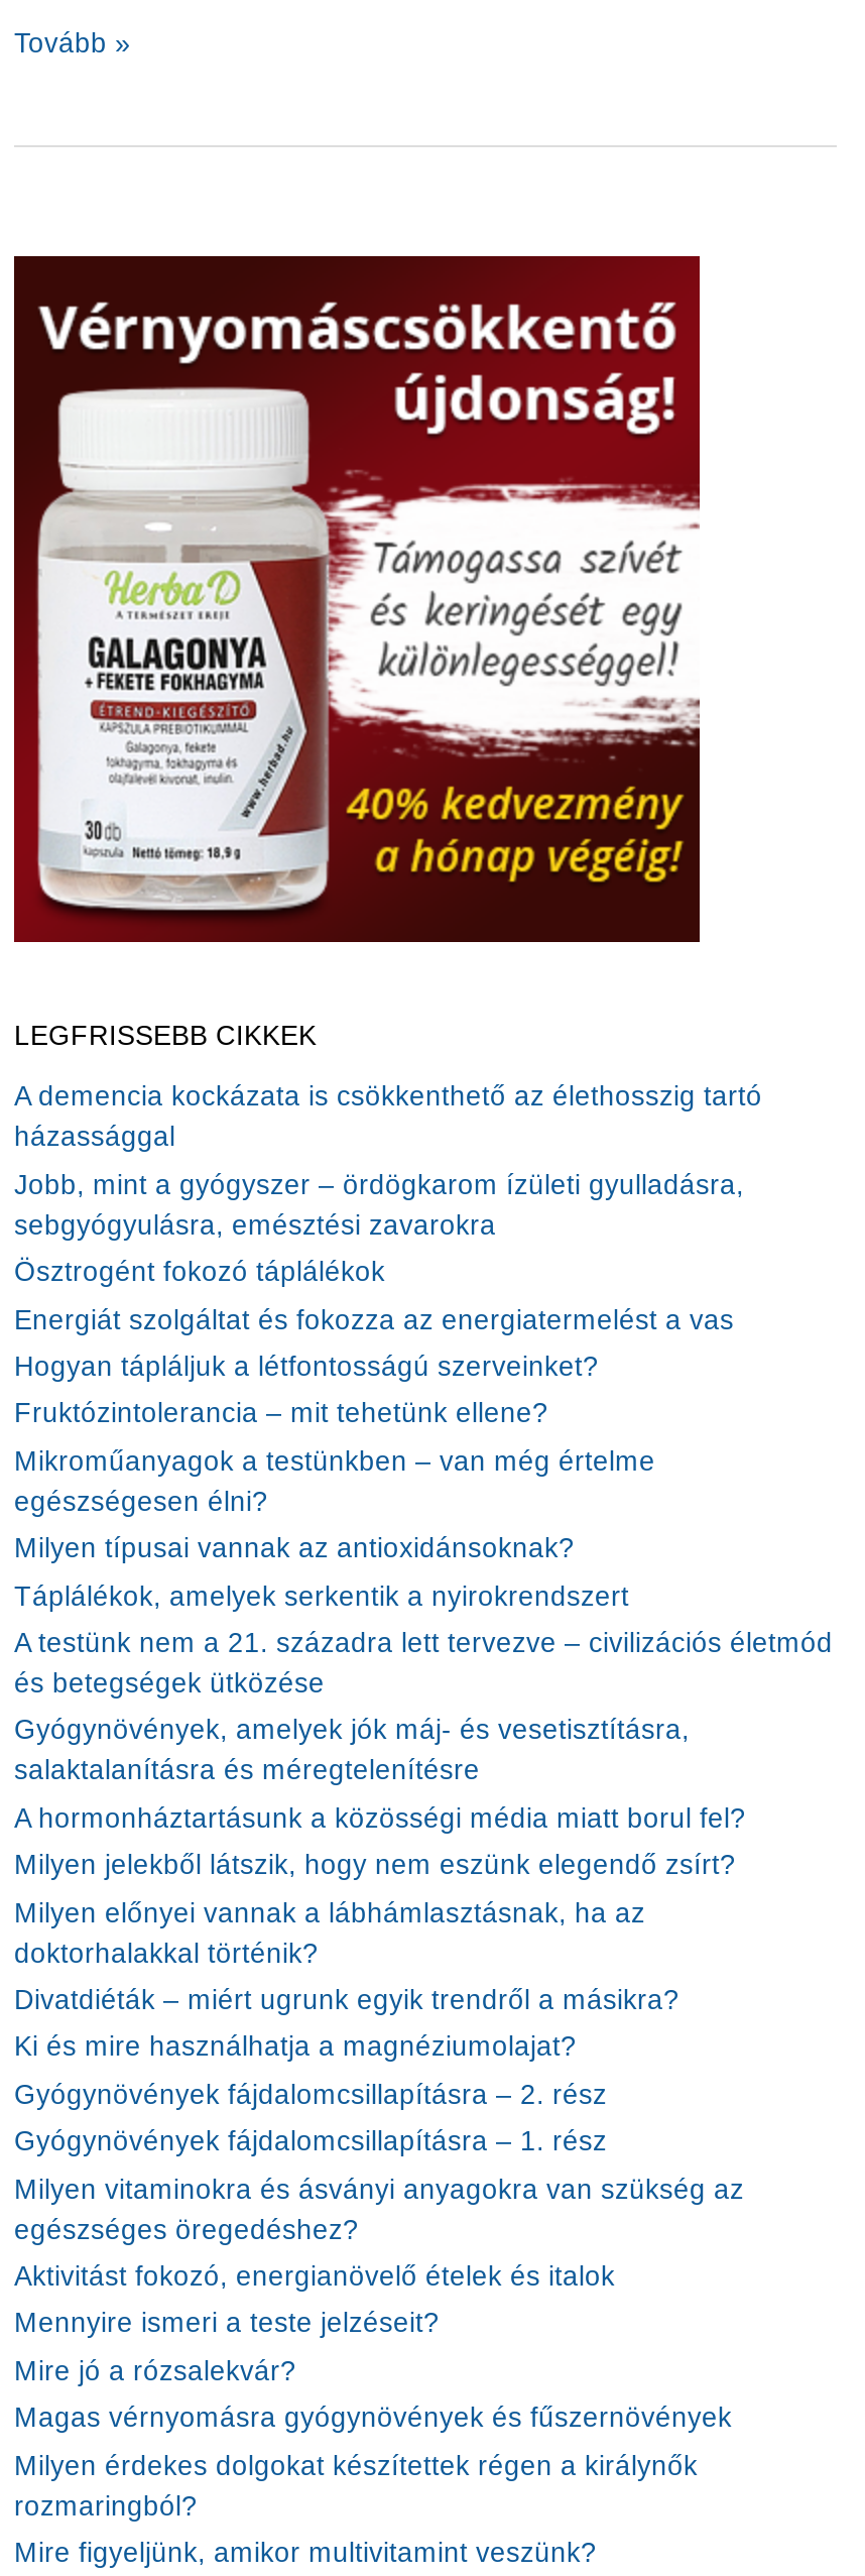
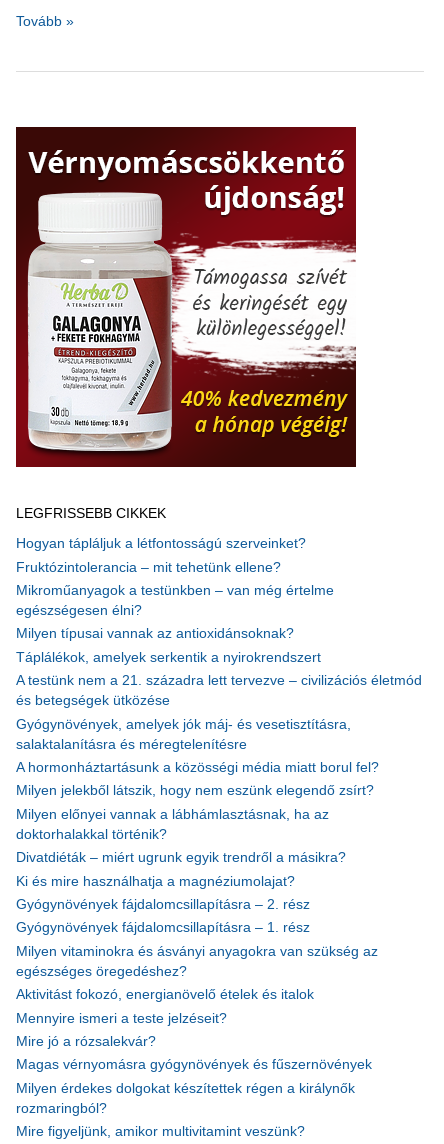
- A demencia kockázata is csökkenthető az élethosszig tartó
- házassággal
- Jobb, mint a gyógyszer – ördögkarom ízületi gyulladásra,
- sebgyógyulásra, emésztési zavarokra
- Ösztrogént fokozó táplálékok
- Energiát szolgáltat és fokozza az energiatermelést a vas
